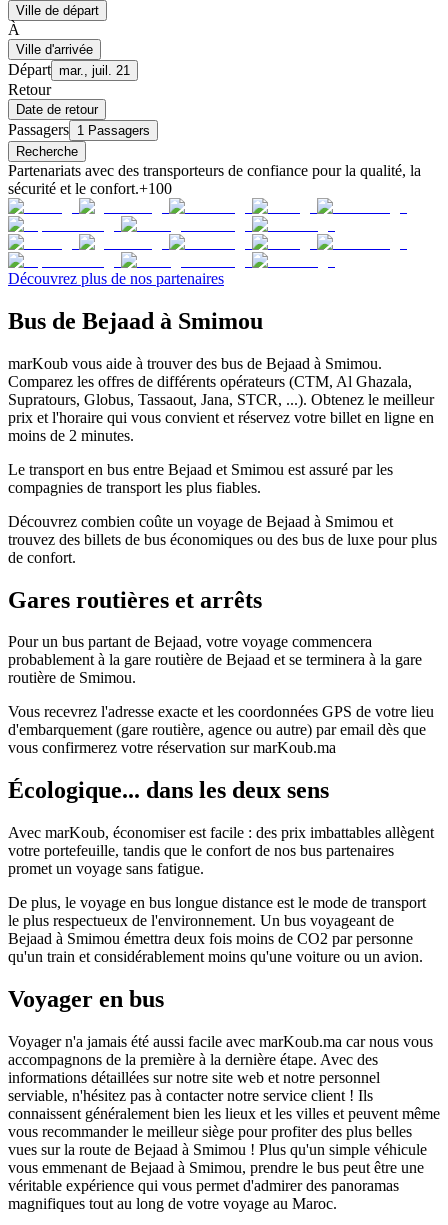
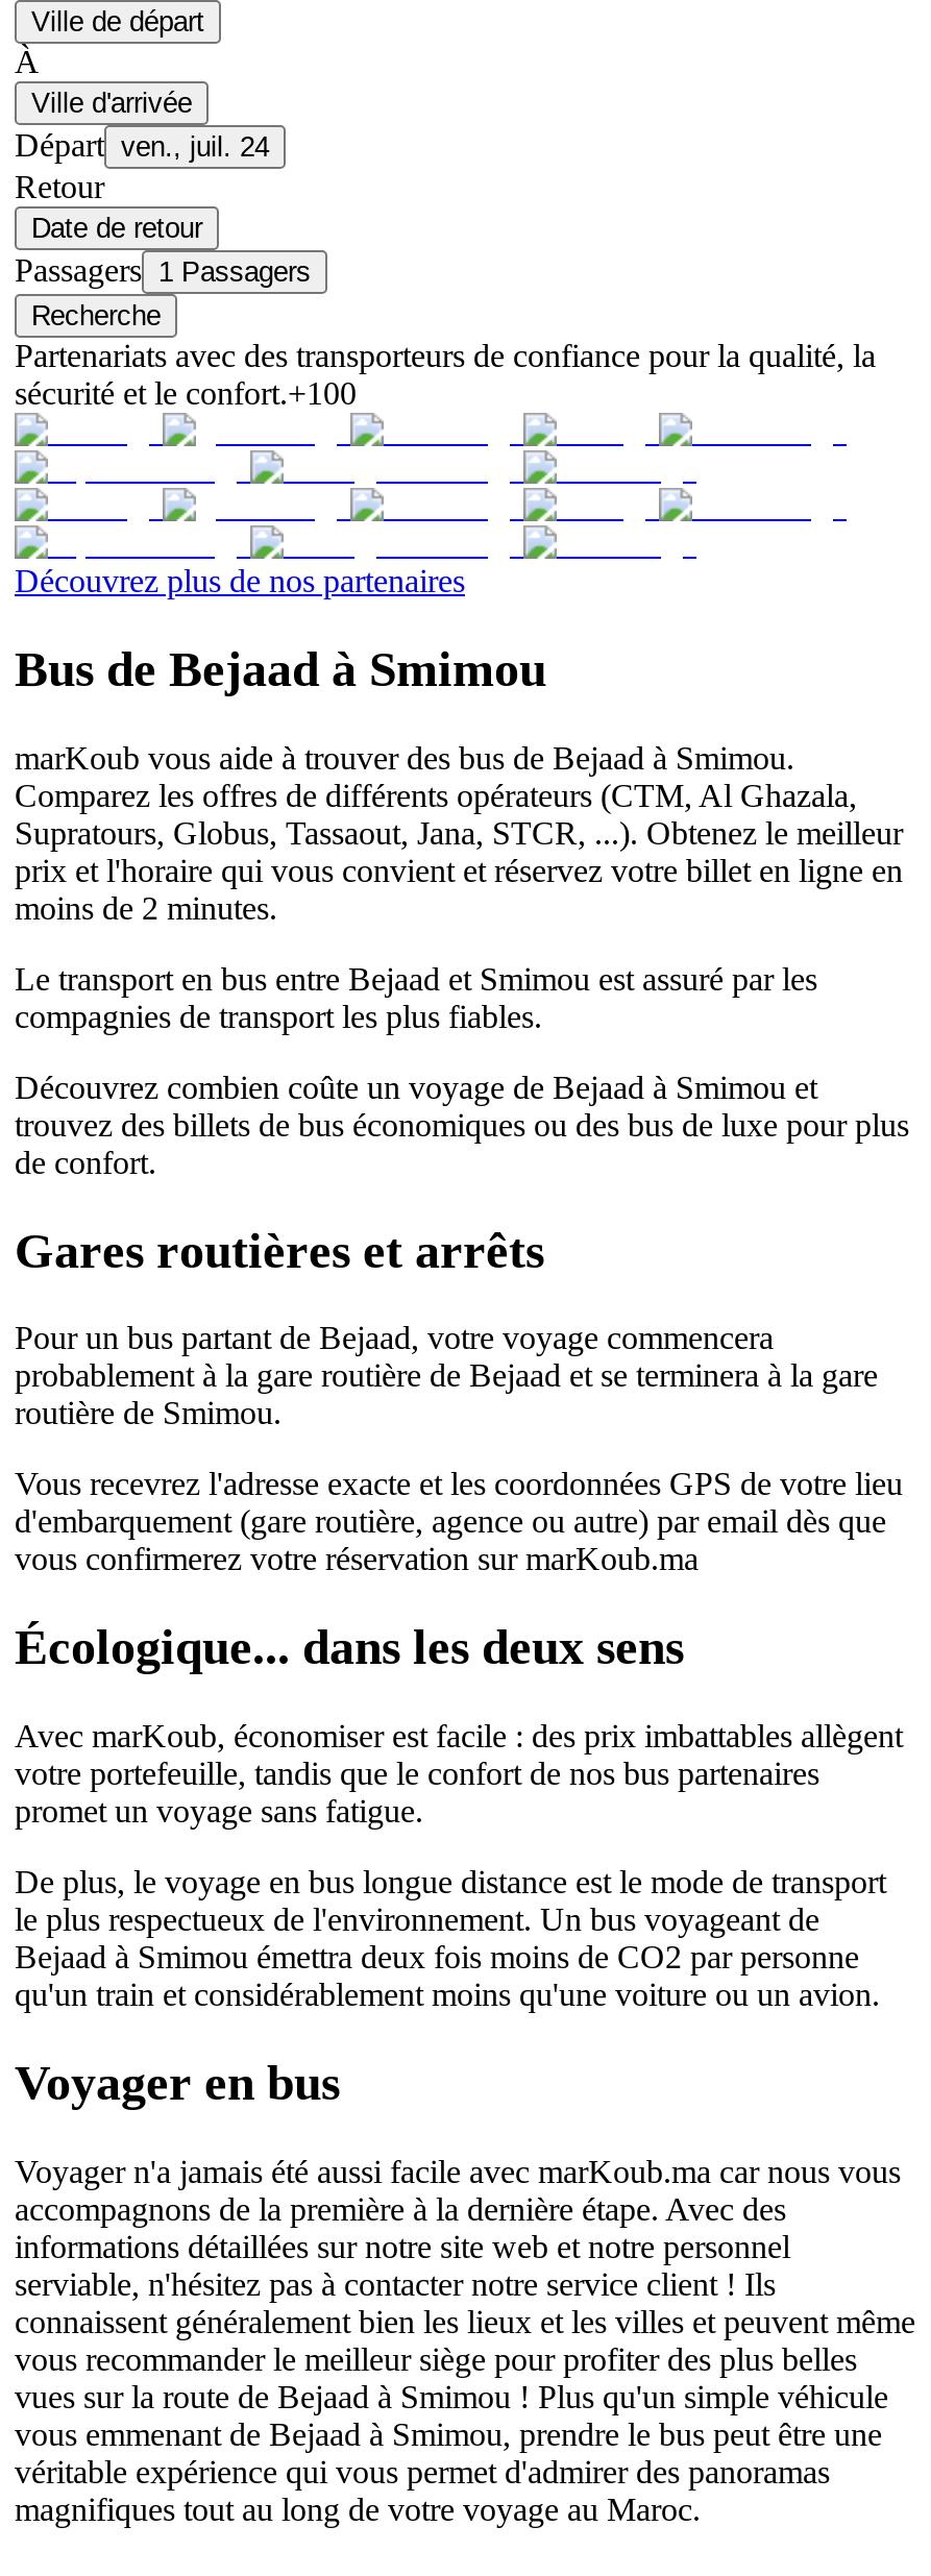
- Départ mar., juil. 21
+ Départ ven., juil. 24
